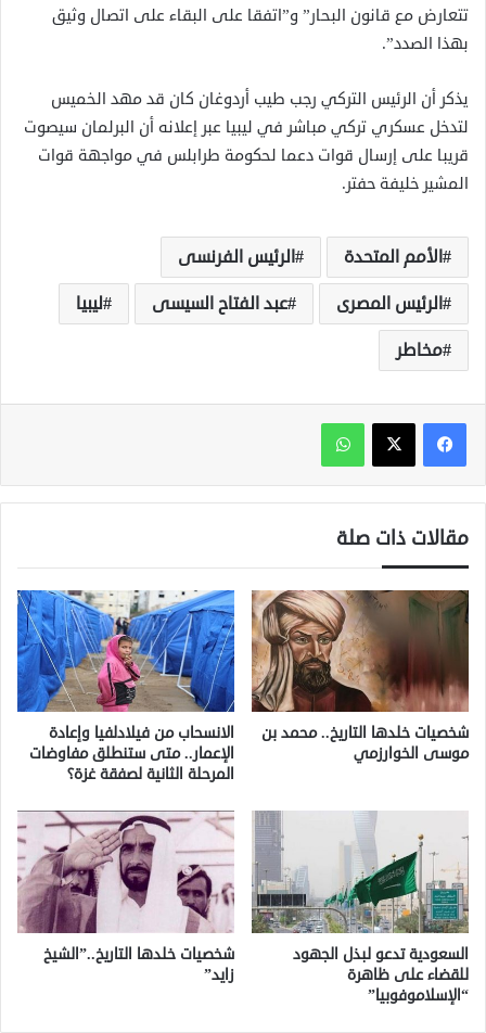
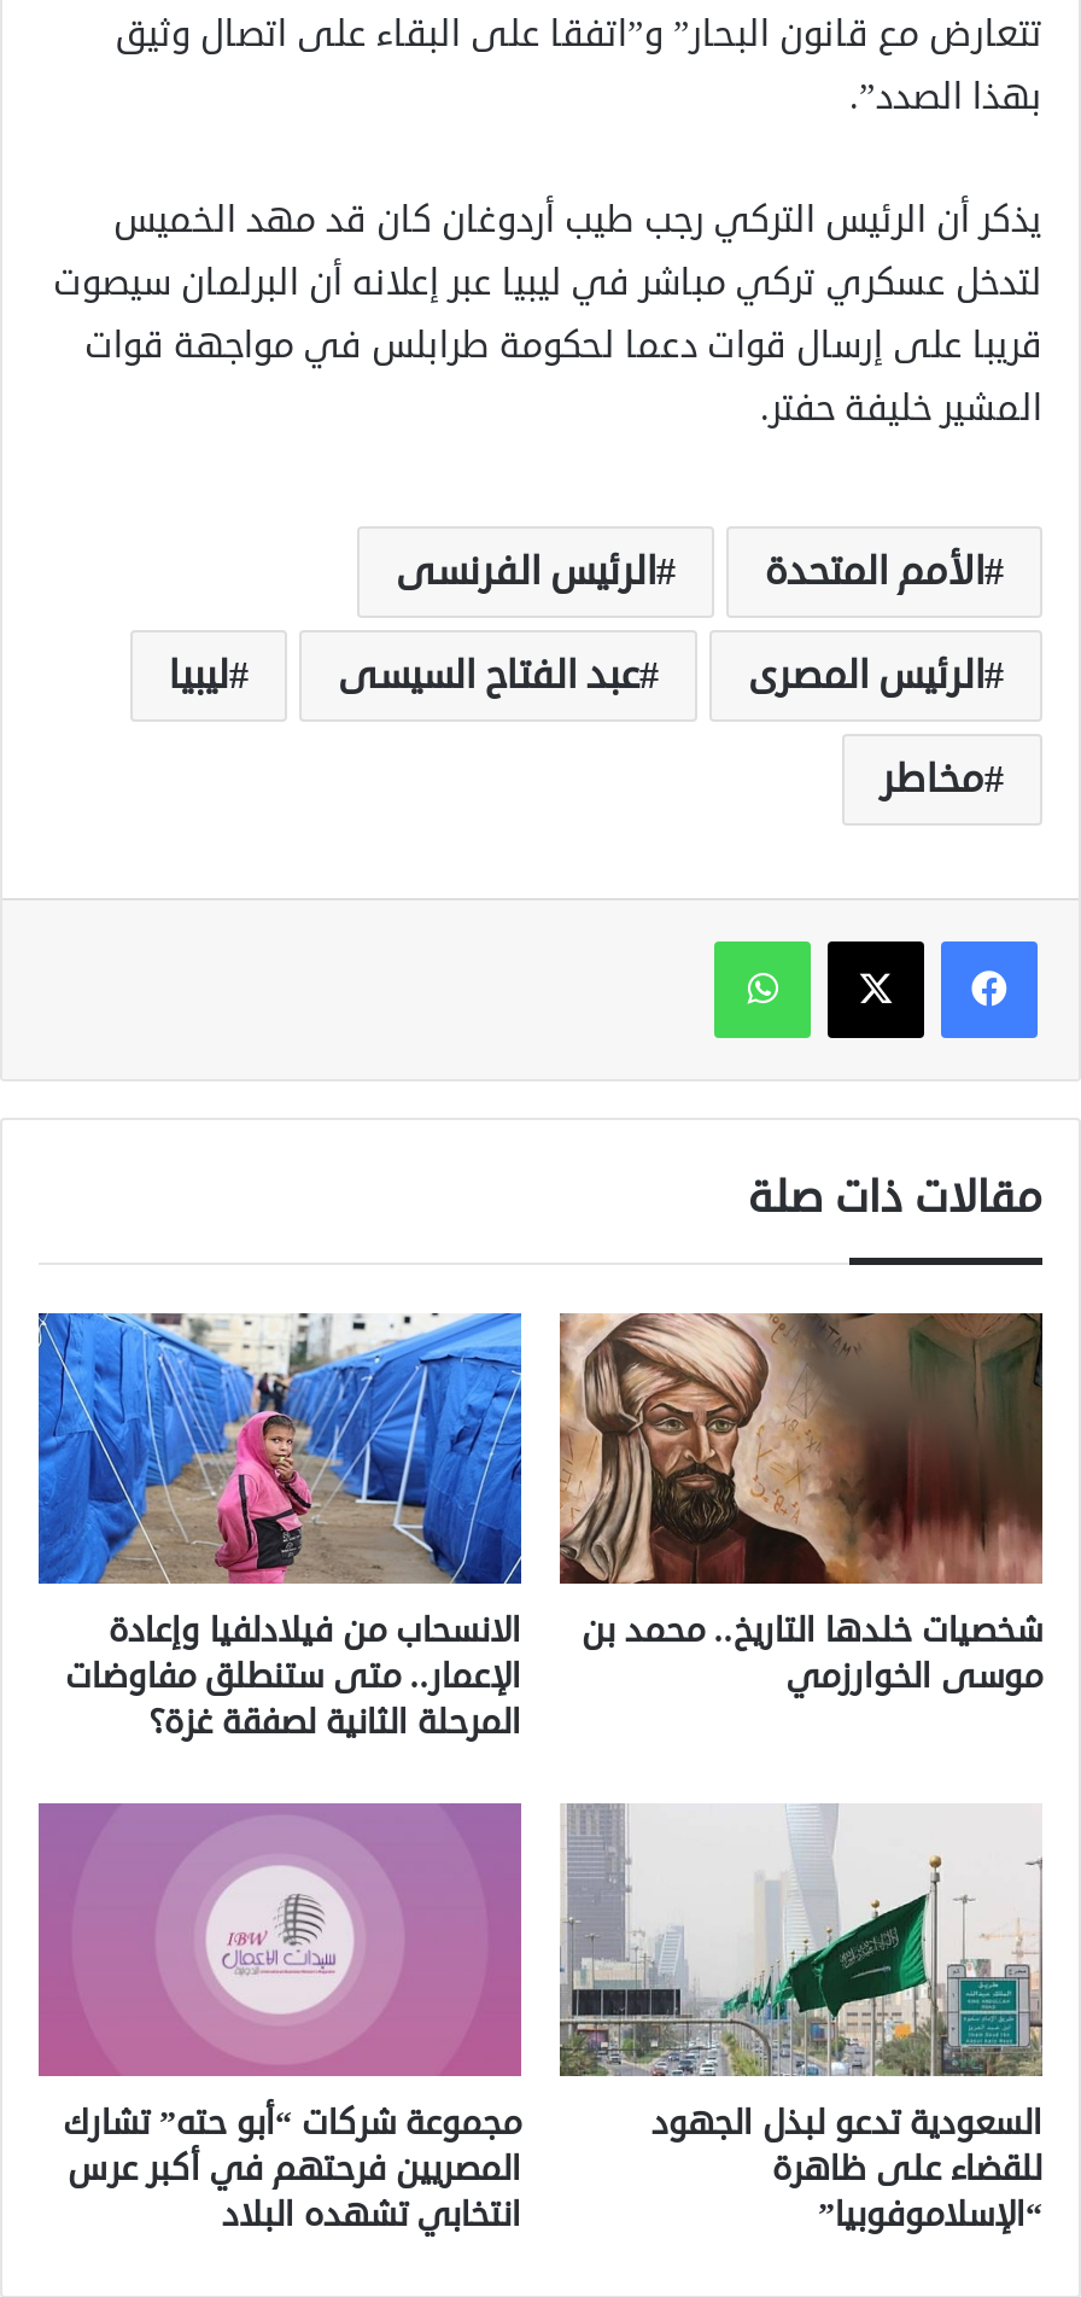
- [image]
- شخصيات خلدها التاريخ..”الشيخ
- زايد”
+ [image]
+ مجموعة شركات “أبو حته” تشارك
+ المصريين فرحتهم في أكبر عرس
+ انتخابي تشهده البلاد
